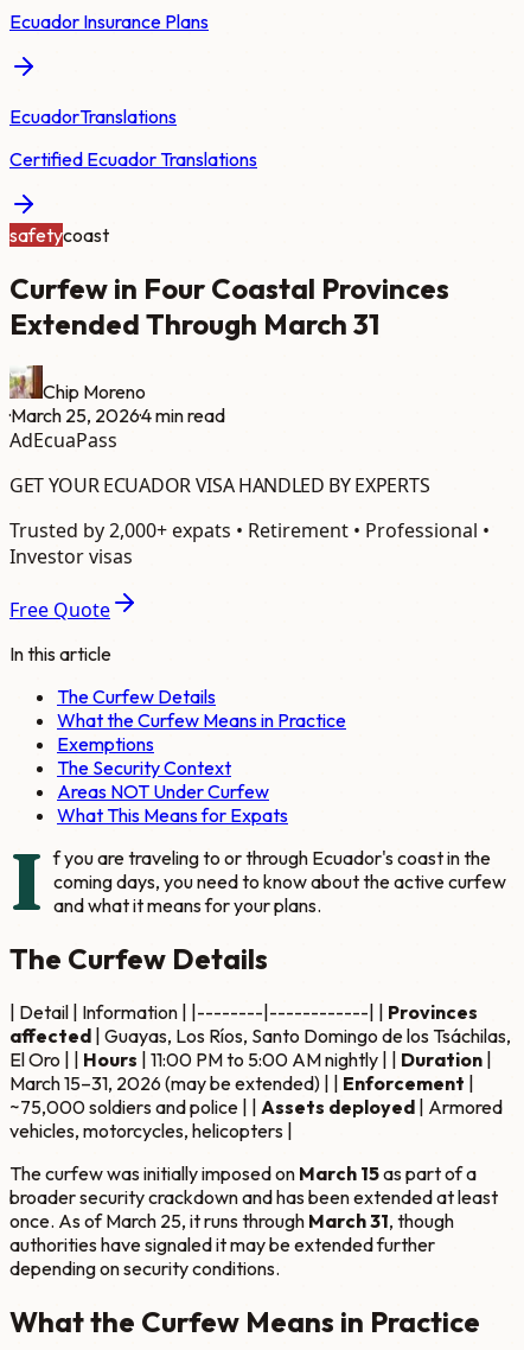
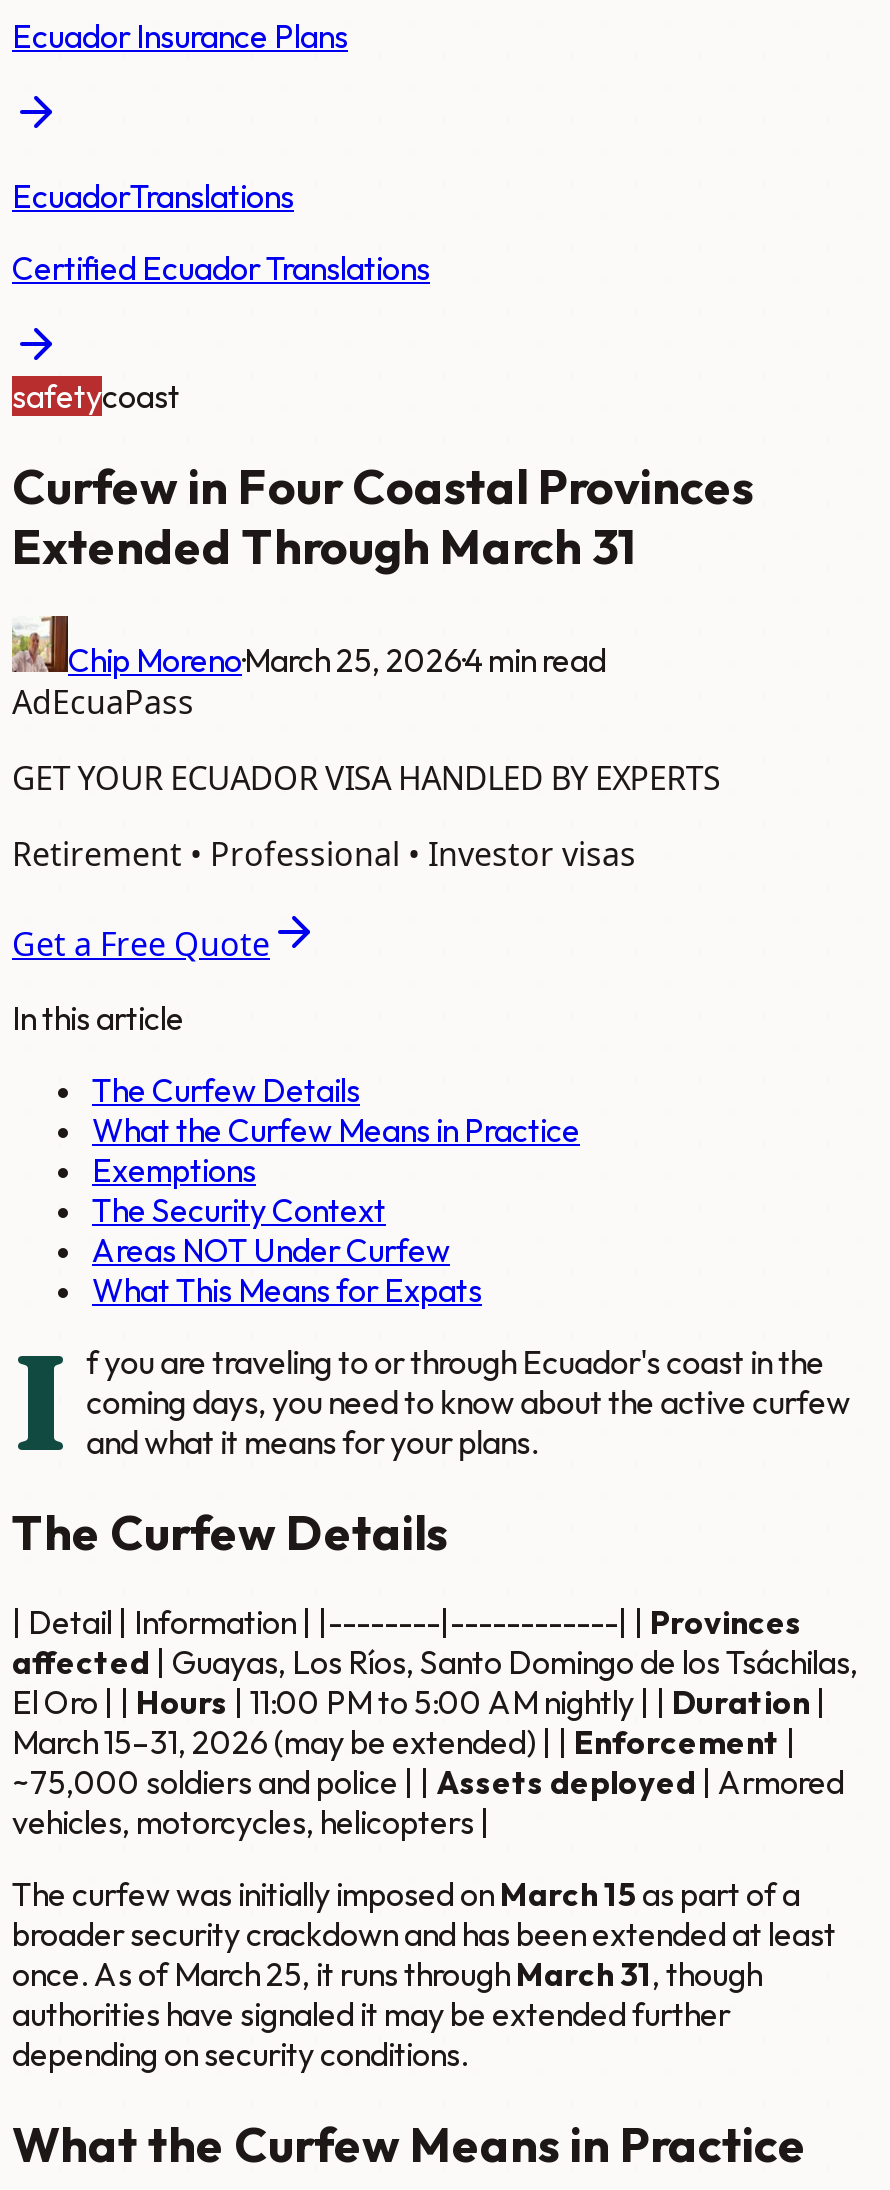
- Trusted by 2,000+ expats • Retirement • Professional •
- Investor visas
+ Retirement • Professional • Investor visas

- Free Quote
+ Get a Free Quote
